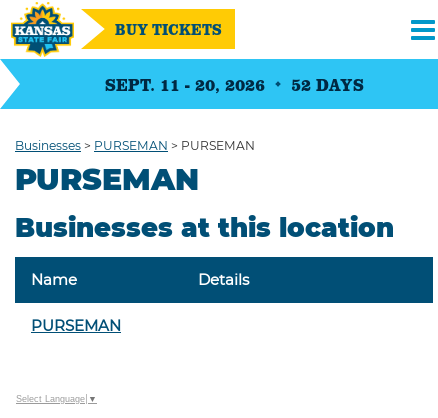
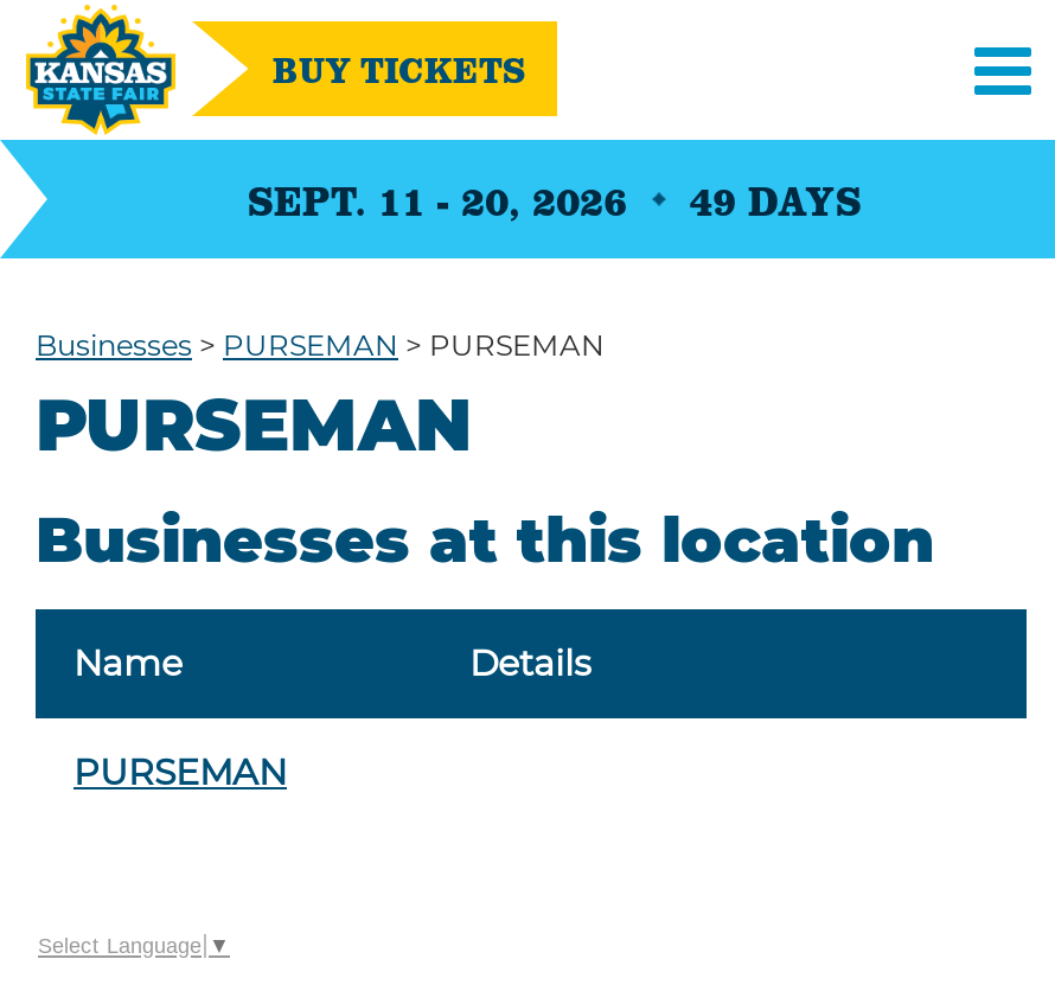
- SEPT. 11 - 20, 2026 52 DAYS
+ SEPT. 11 - 20, 2026 49 DAYS
